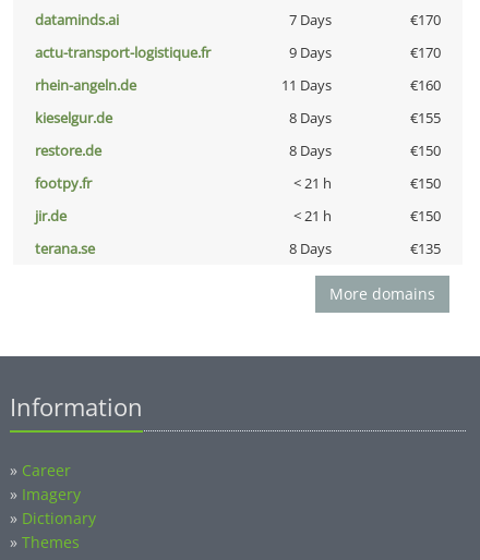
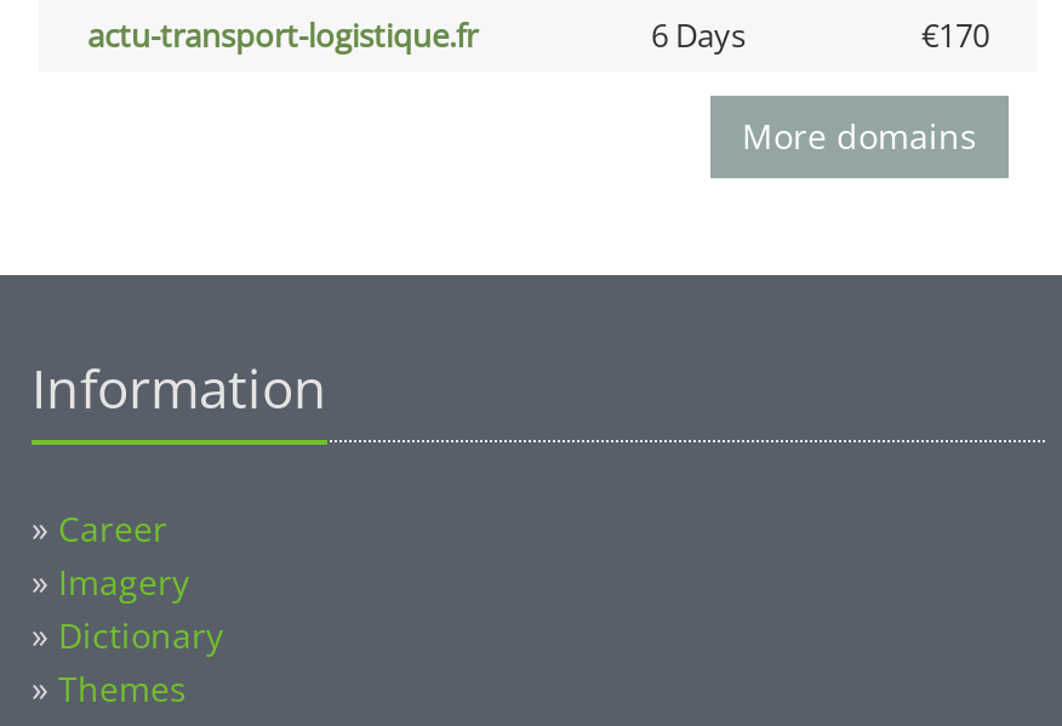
- dataminds.ai
- 7 Days
+ 6 Days

moved up: actu-transport-logistique.fr

- 9 Days
- €170
- rhein-angeln.de
- 11 Days
- €160
- kieselgur.de
- 8 Days
- €155
- restore.de
- 8 Days
- €150
- footpy.fr
- < 21 h
- €150
- jir.de
- < 21 h
- €150
- terana.se
- 8 Days
- €135
